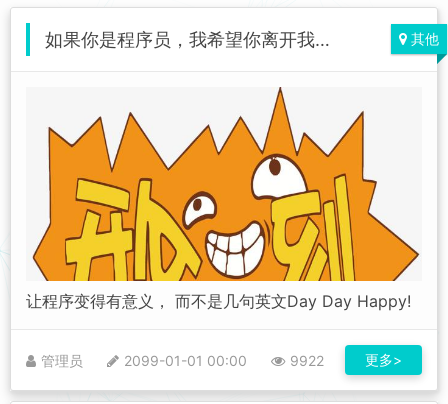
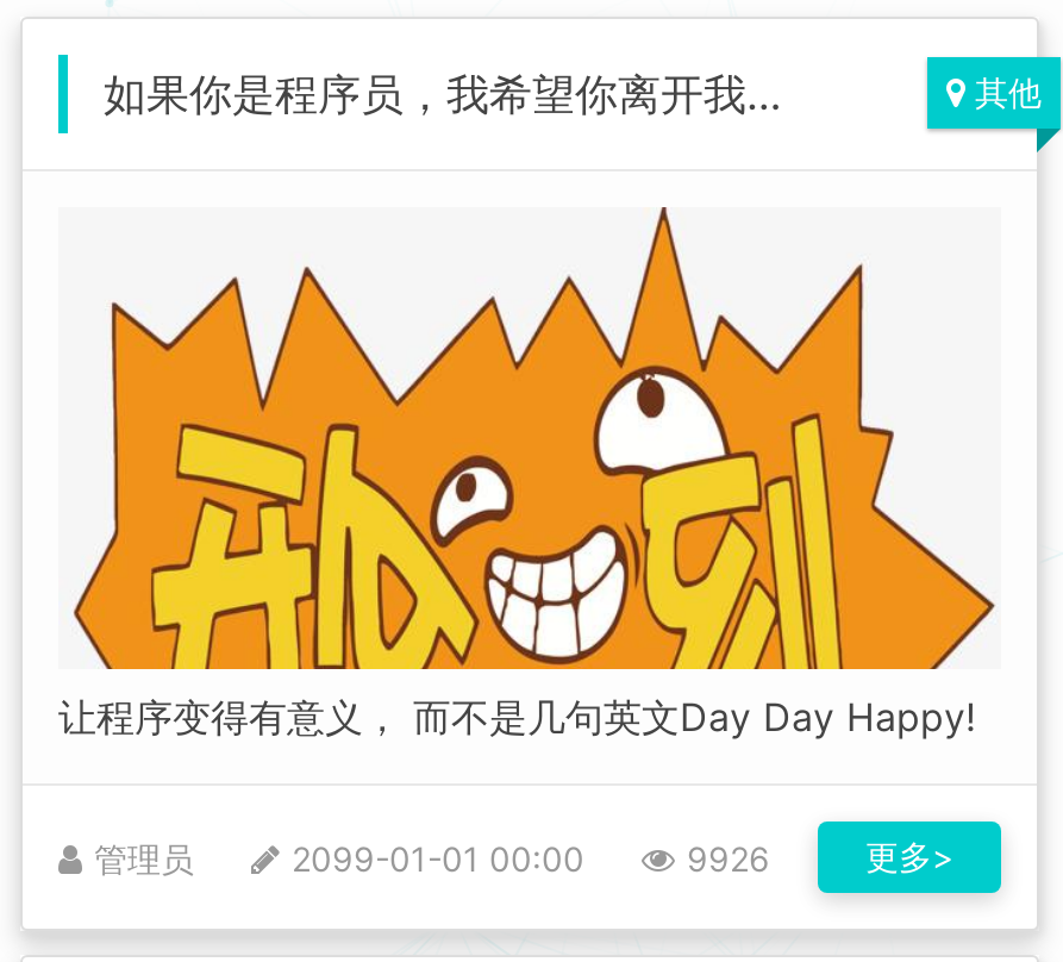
- 9922
+ 9926
